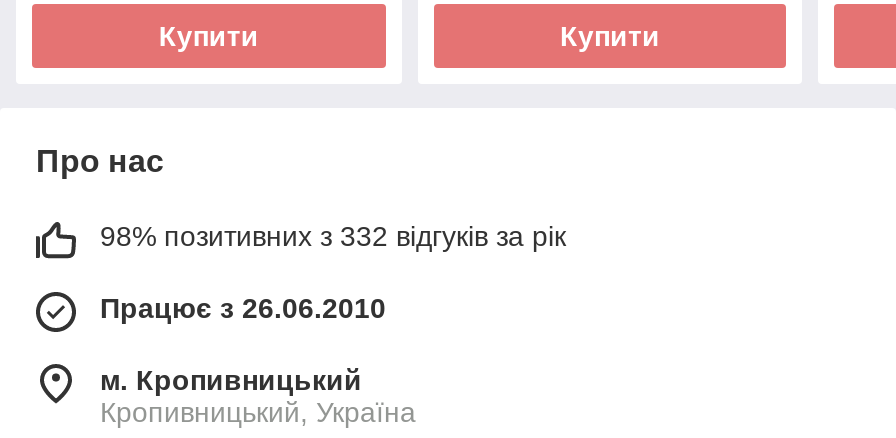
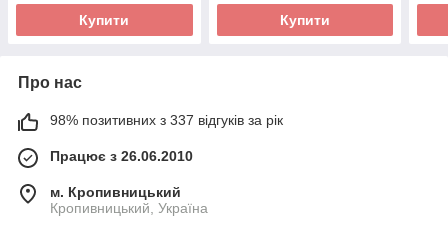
- 98% позитивних з 332 відгуків за рік
+ 98% позитивних з 337 відгуків за рік
